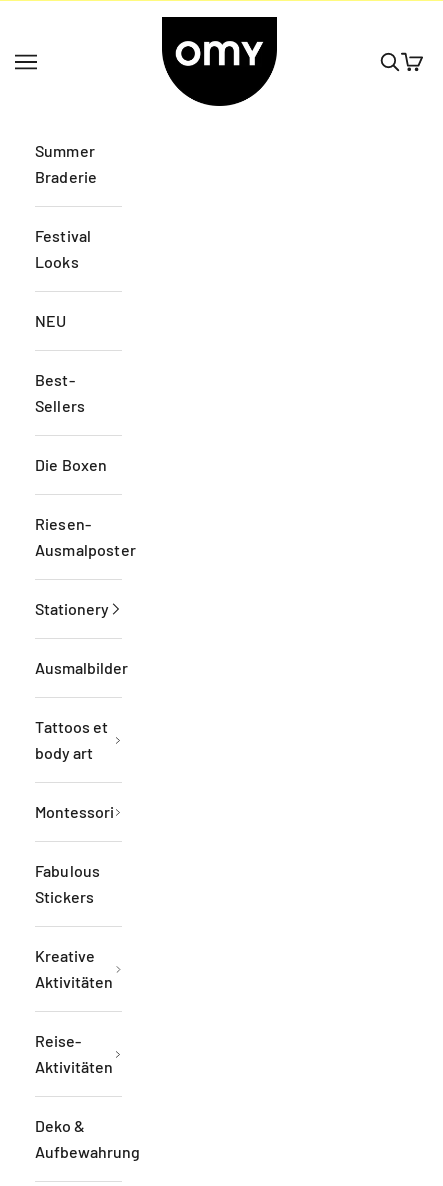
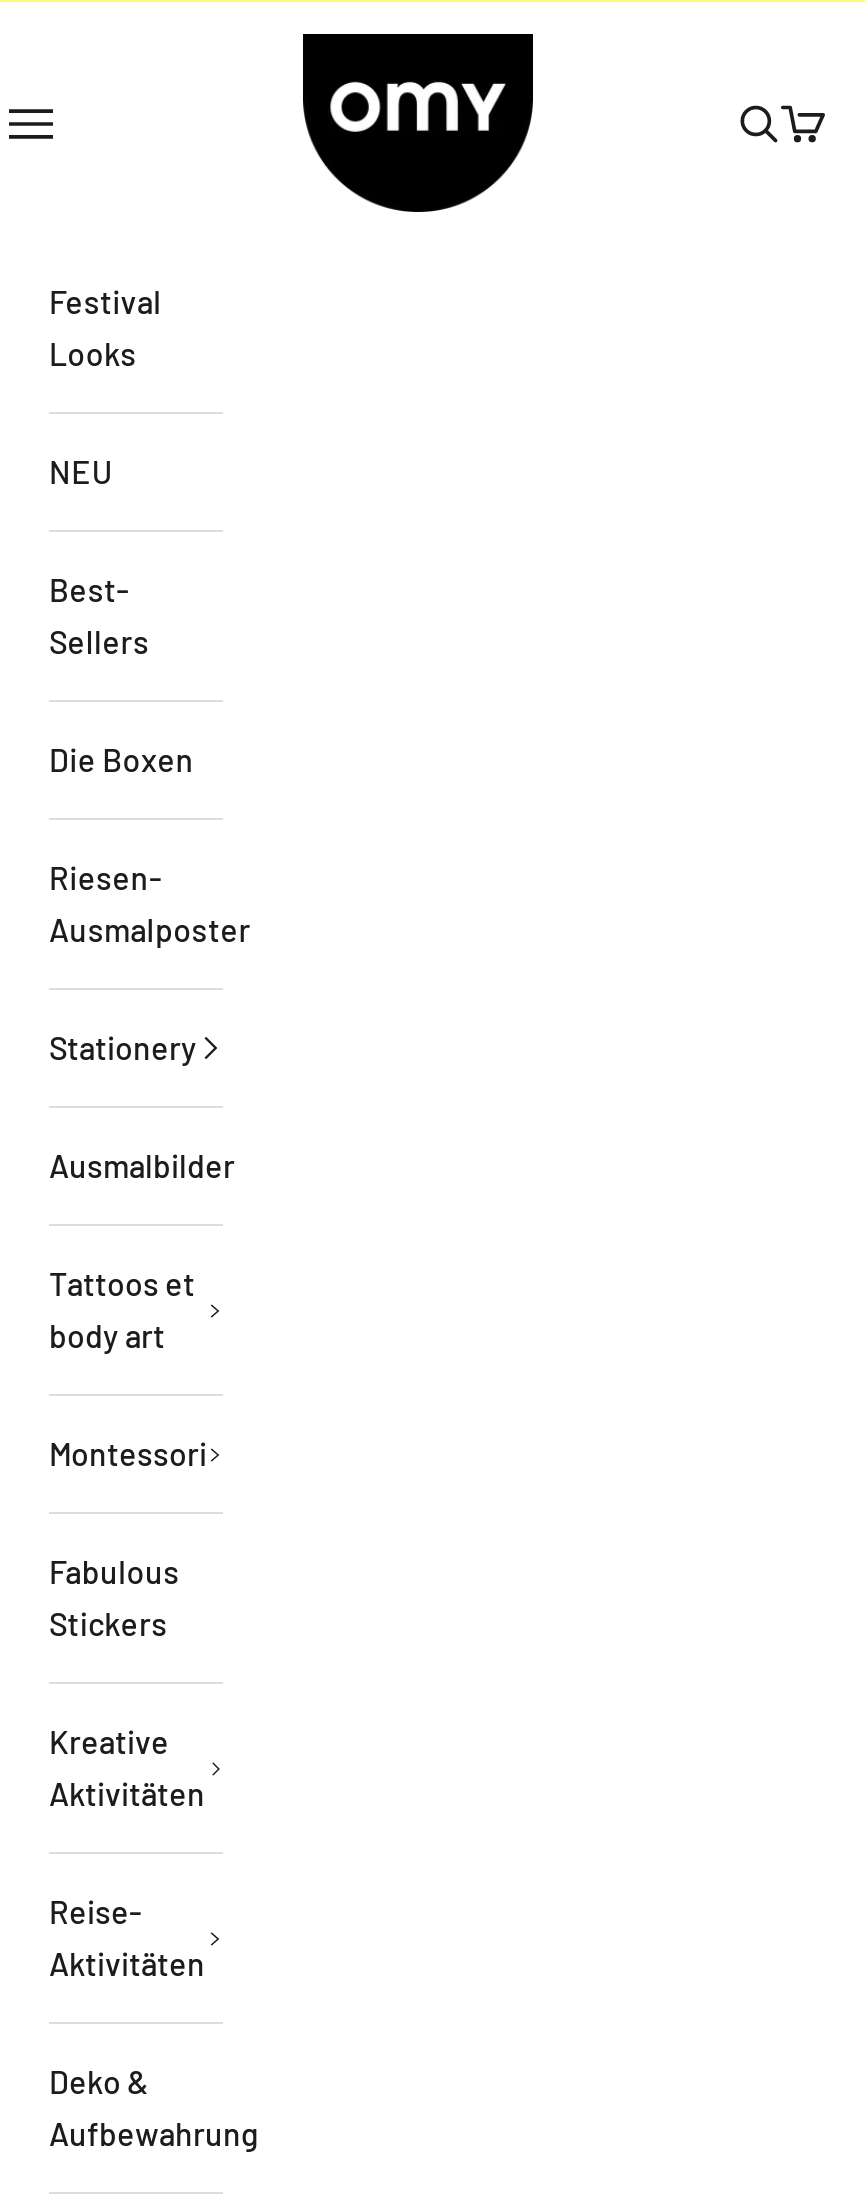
- Summer
- Braderie
